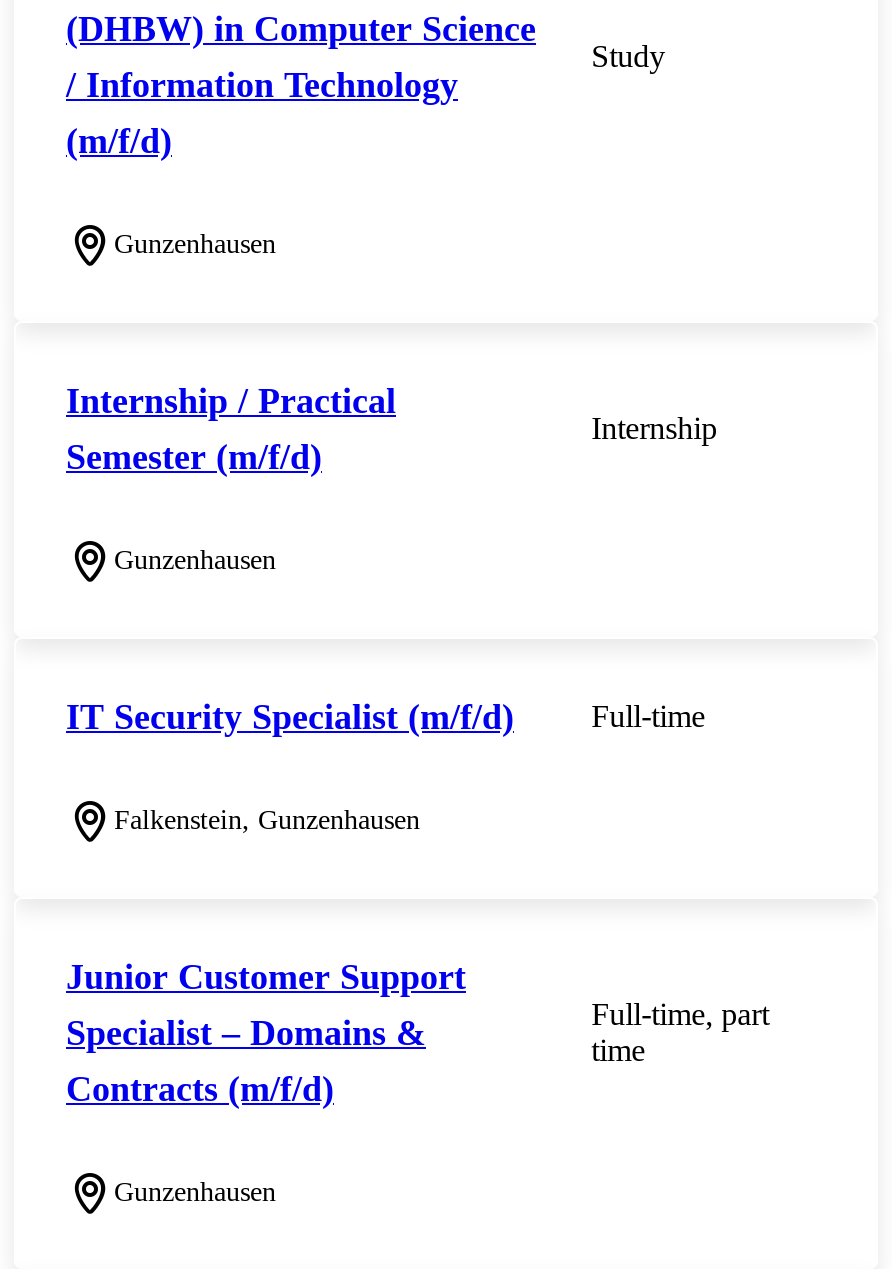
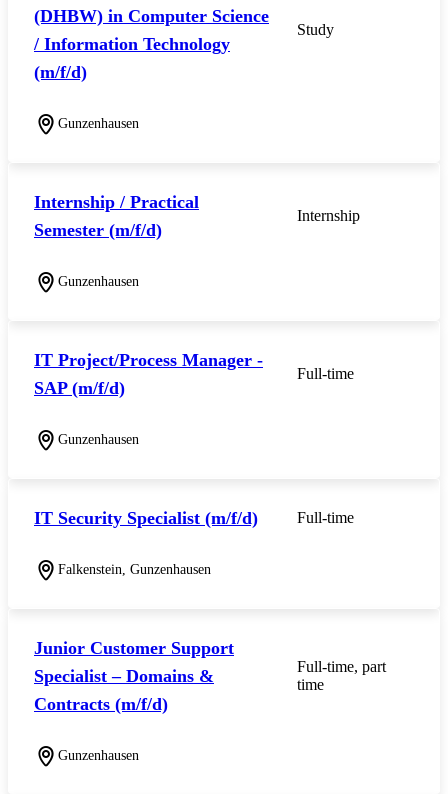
+ IT Project/Process Manager -
+ SAP (m/f/d)
+ Gunzenhausen

+ Full-time
